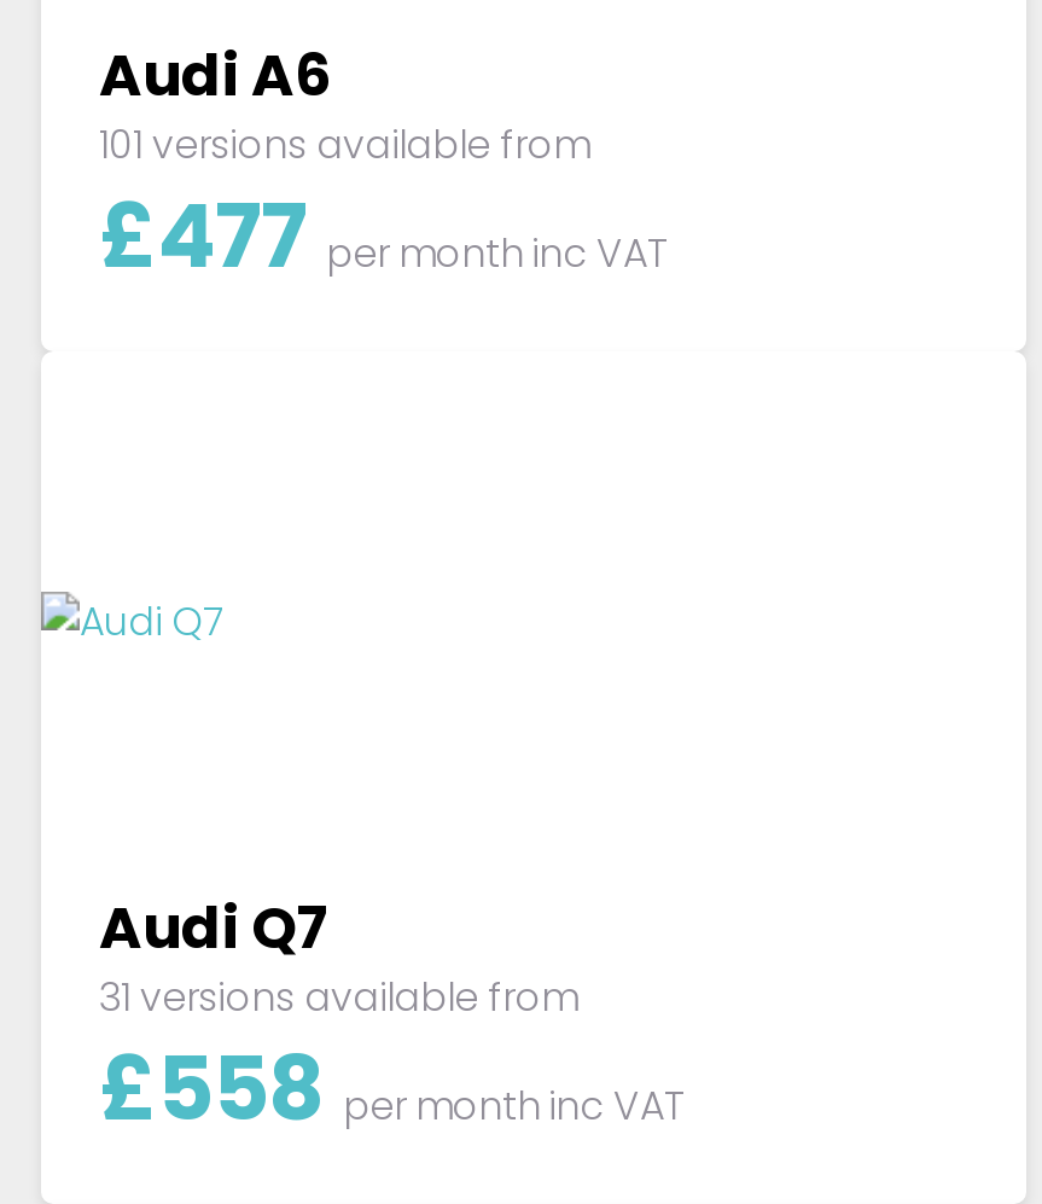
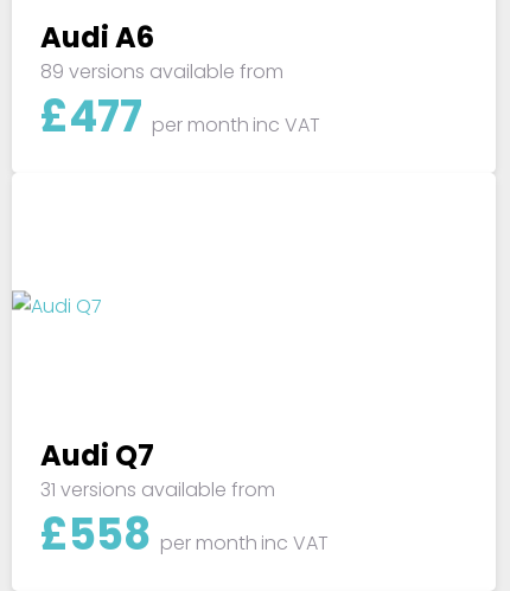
- 101 versions available from
+ 89 versions available from
